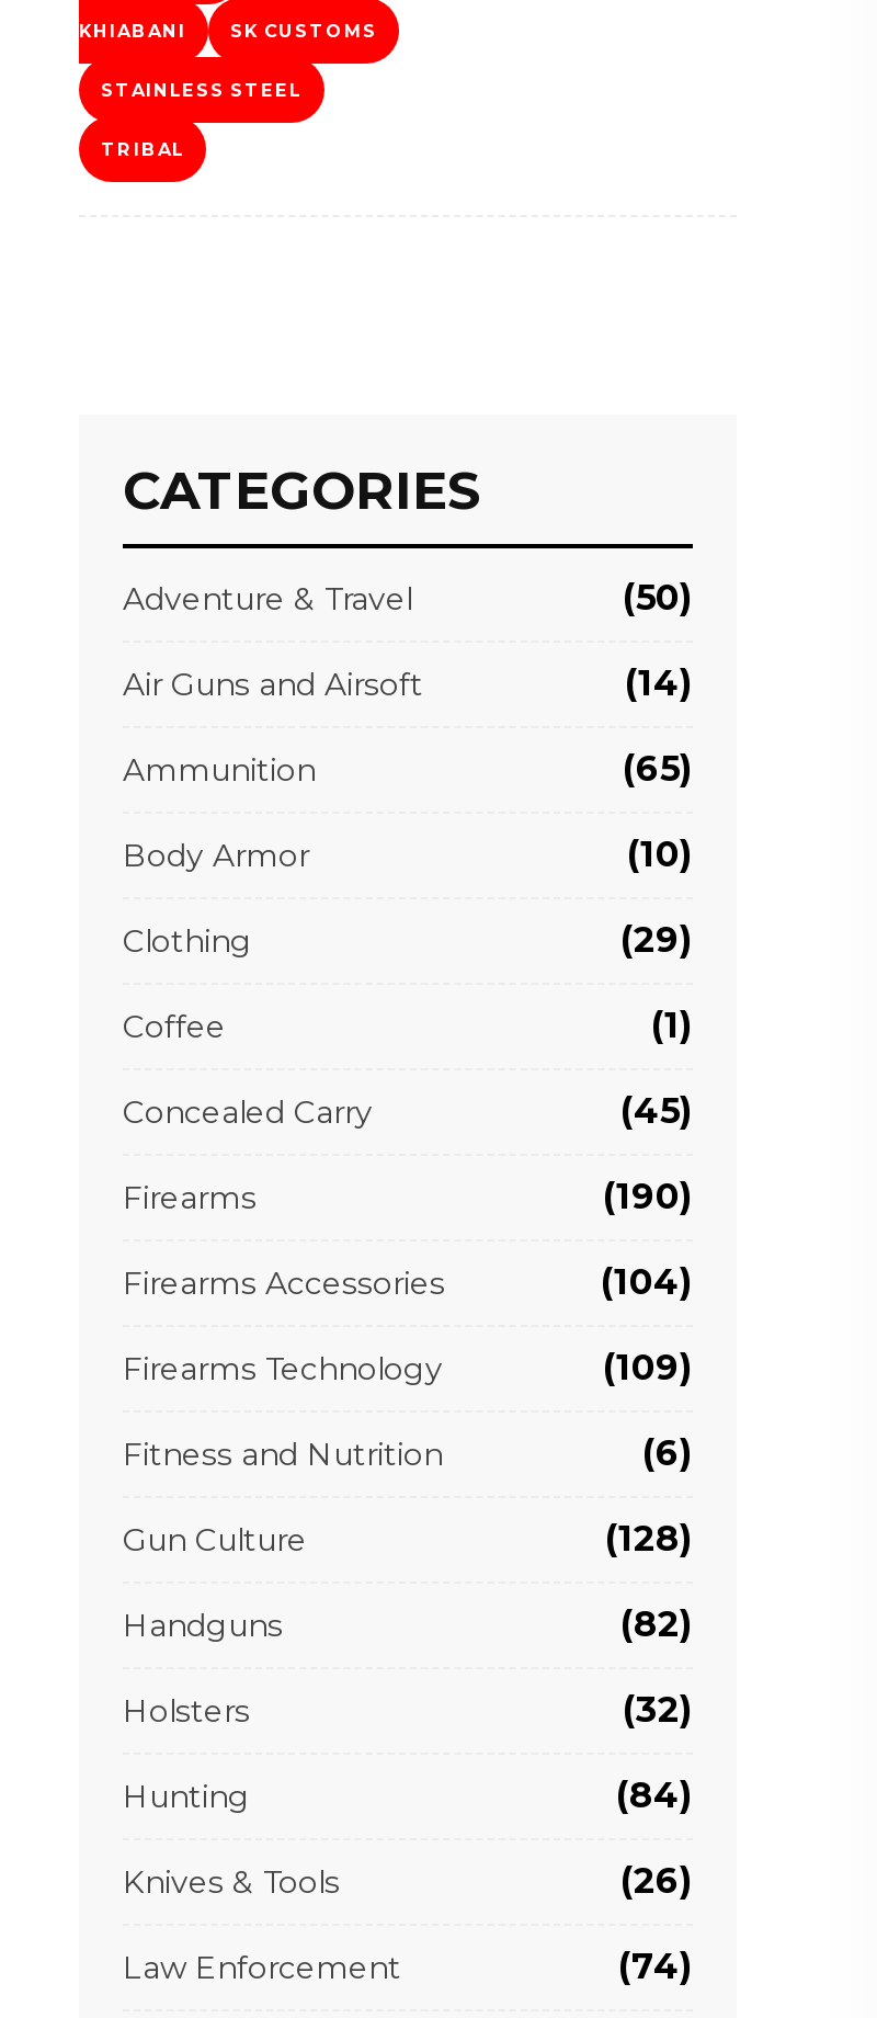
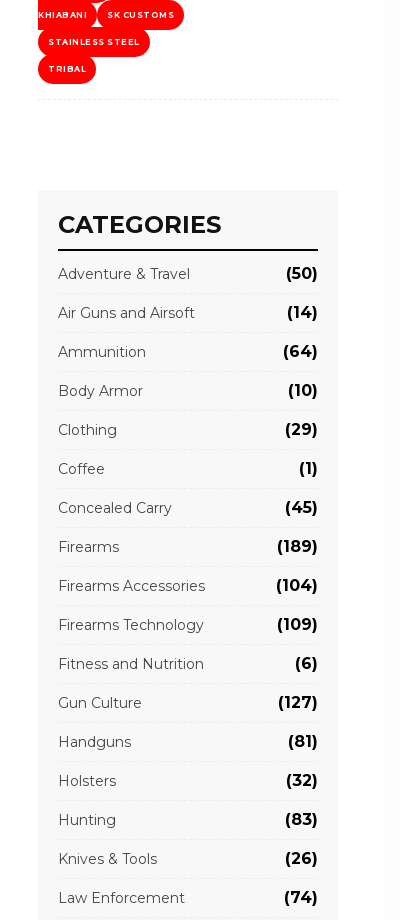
- (65)
+ (64)

- (190)
+ (189)

- (128)
+ (127)

- (82)
+ (81)

- (84)
+ (83)
